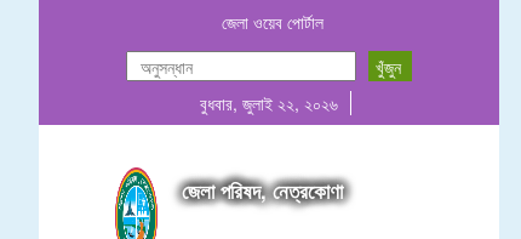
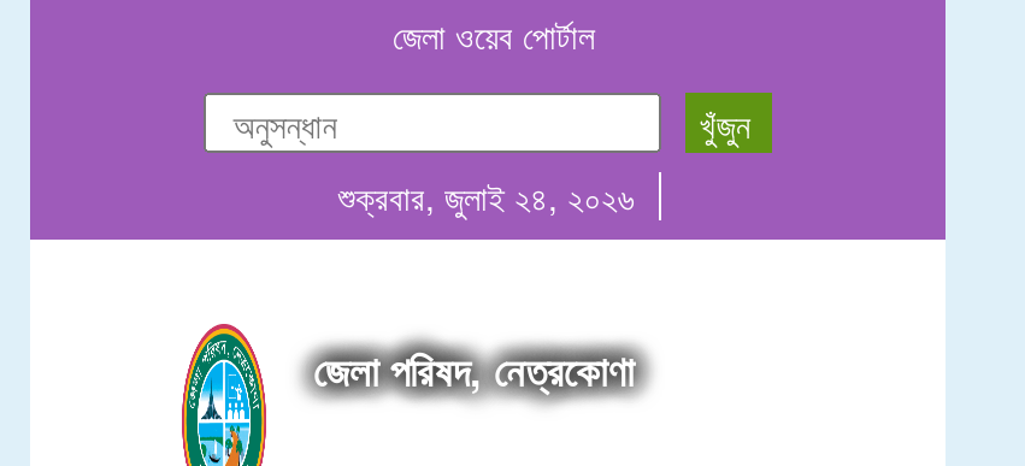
- বুধবার, জুলাই ২২, ২০২৬
+ শুক্রবার, জুলাই ২৪, ২০২৬
